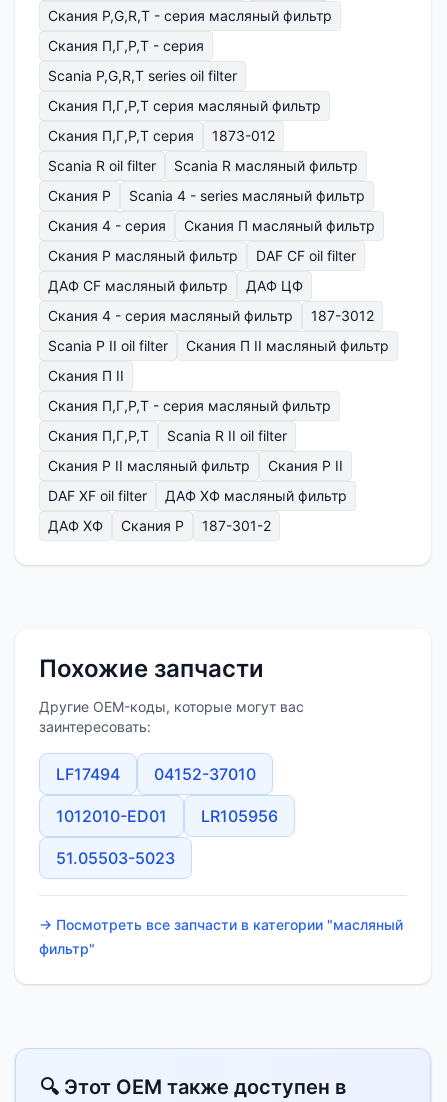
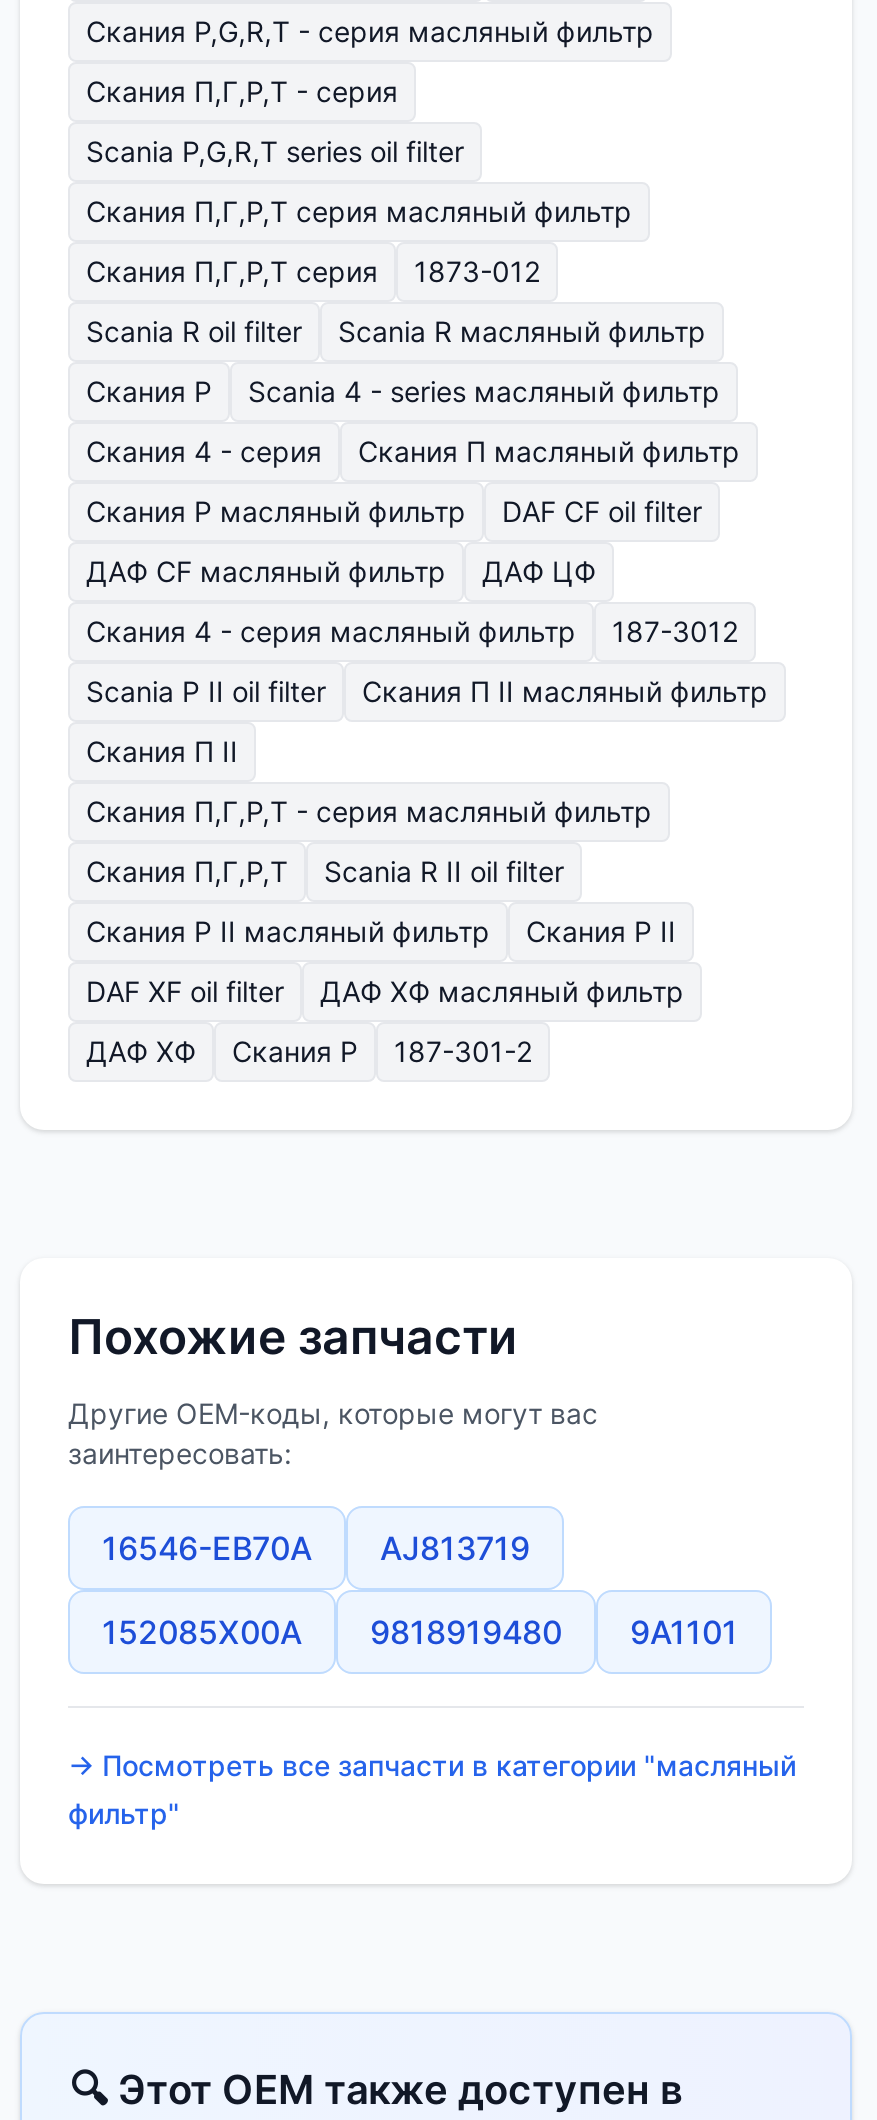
- LF17494
- 04152-37010
- 1012010-ED01
- LR105956
- 51.05503-5023
+ 16546-EB70A
+ AJ813719
+ 152085X00A
+ 9818919480
+ 9A1101
